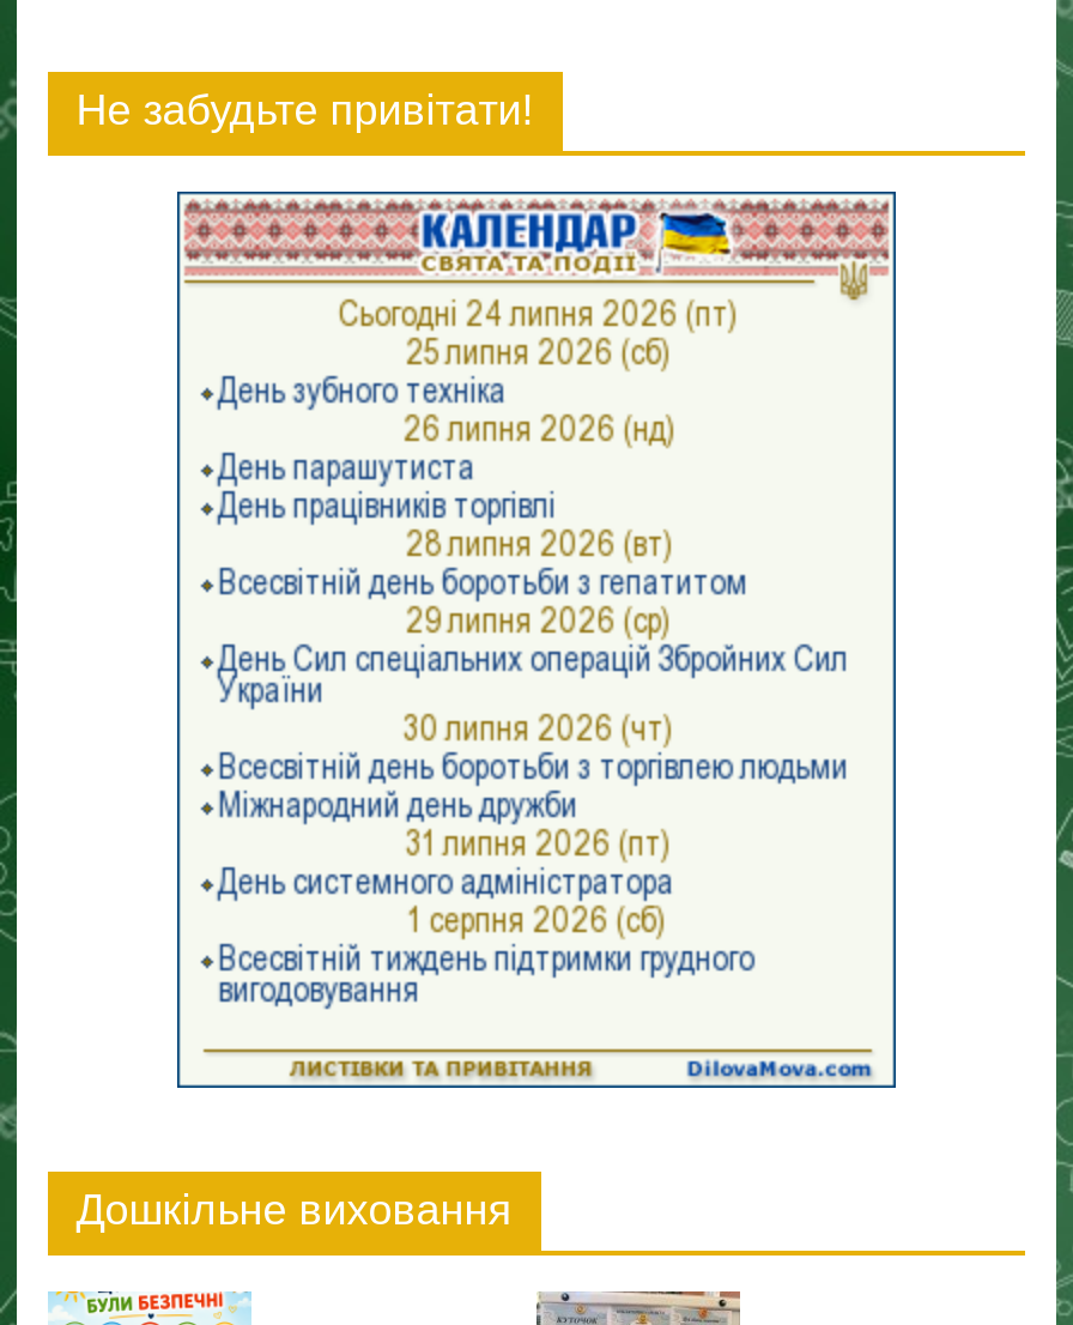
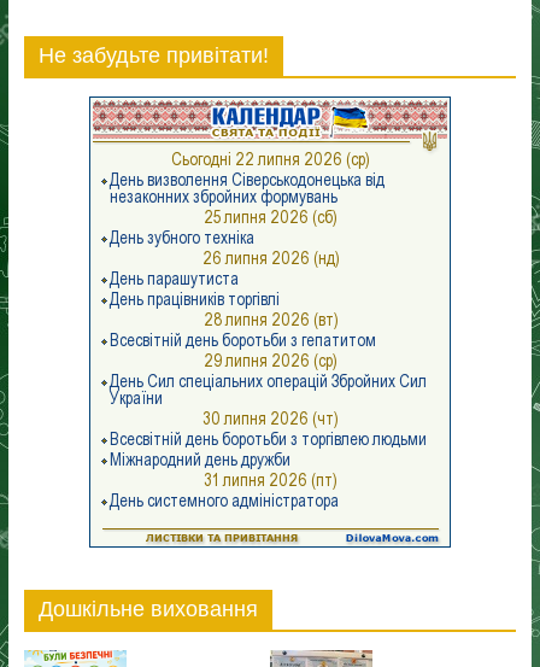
- [image]
+ [image]
